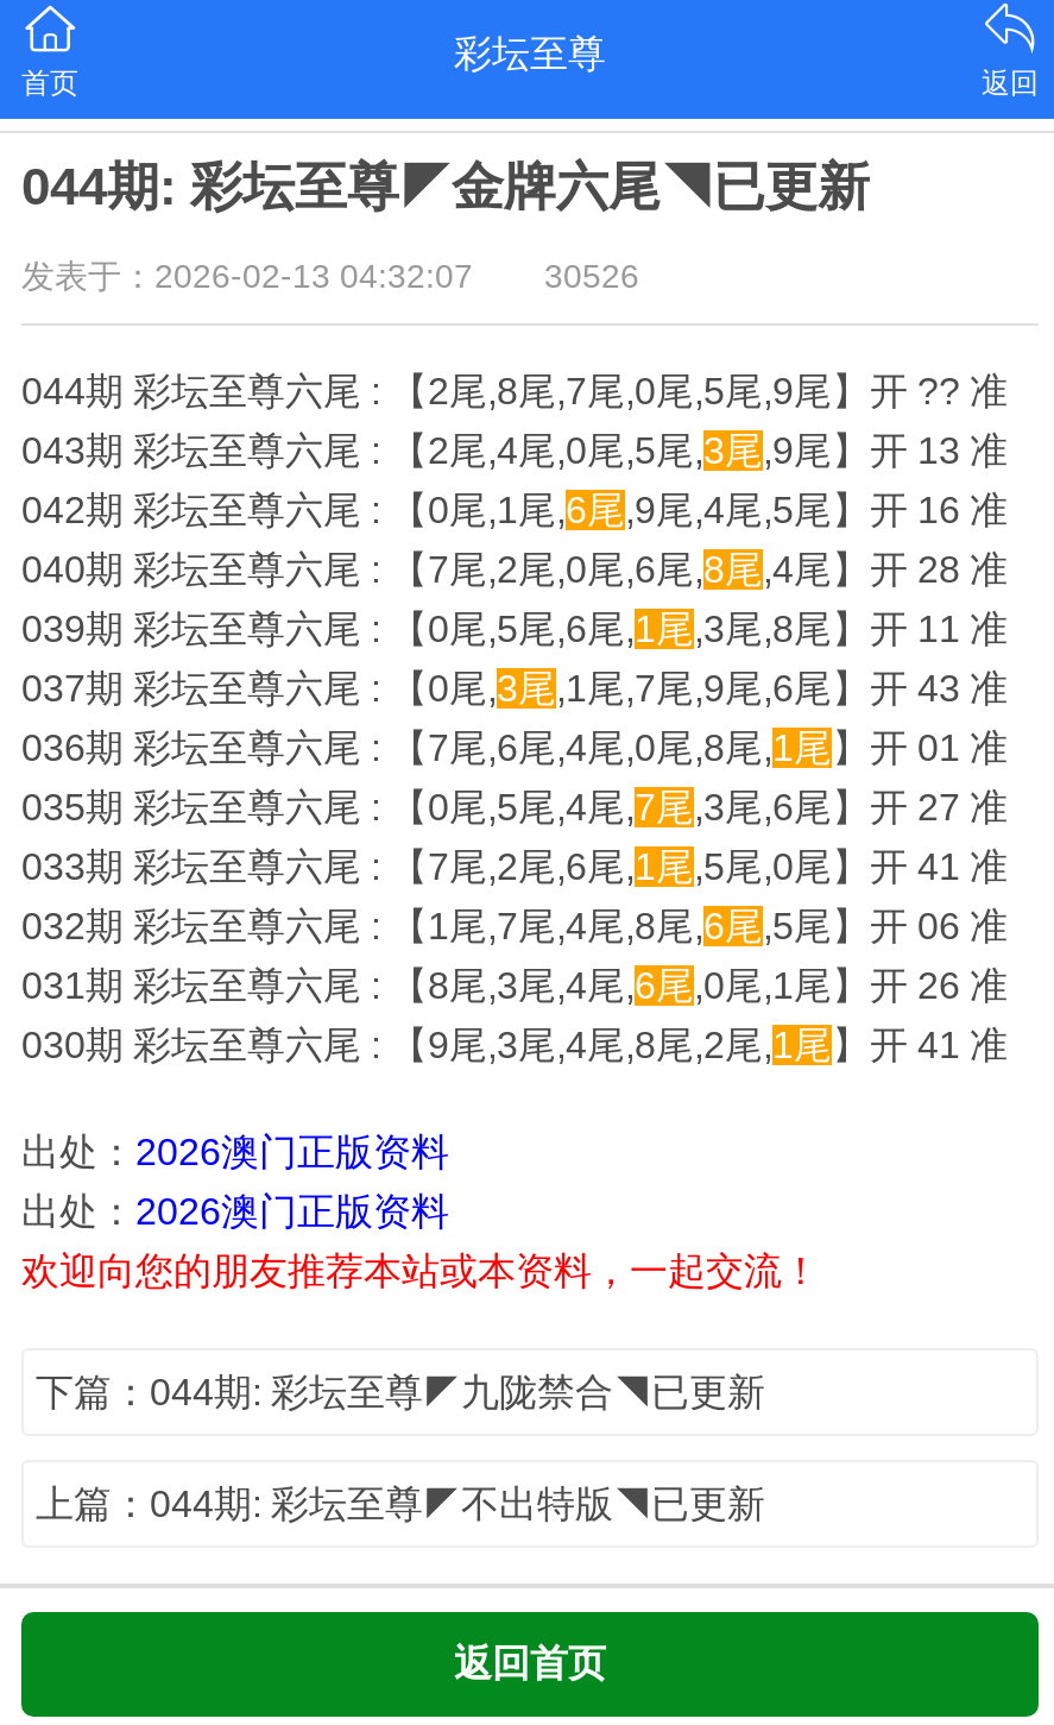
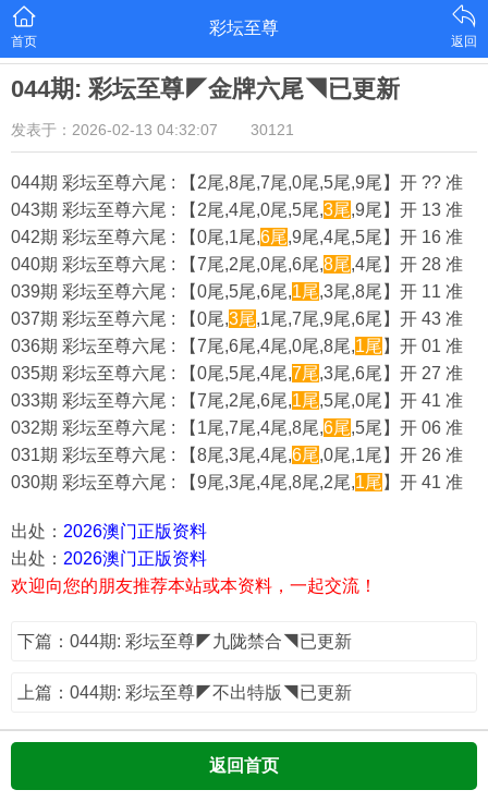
- 发表于：2026-02-13 04:32:07 30526
+ 发表于：2026-02-13 04:32:07 30121
